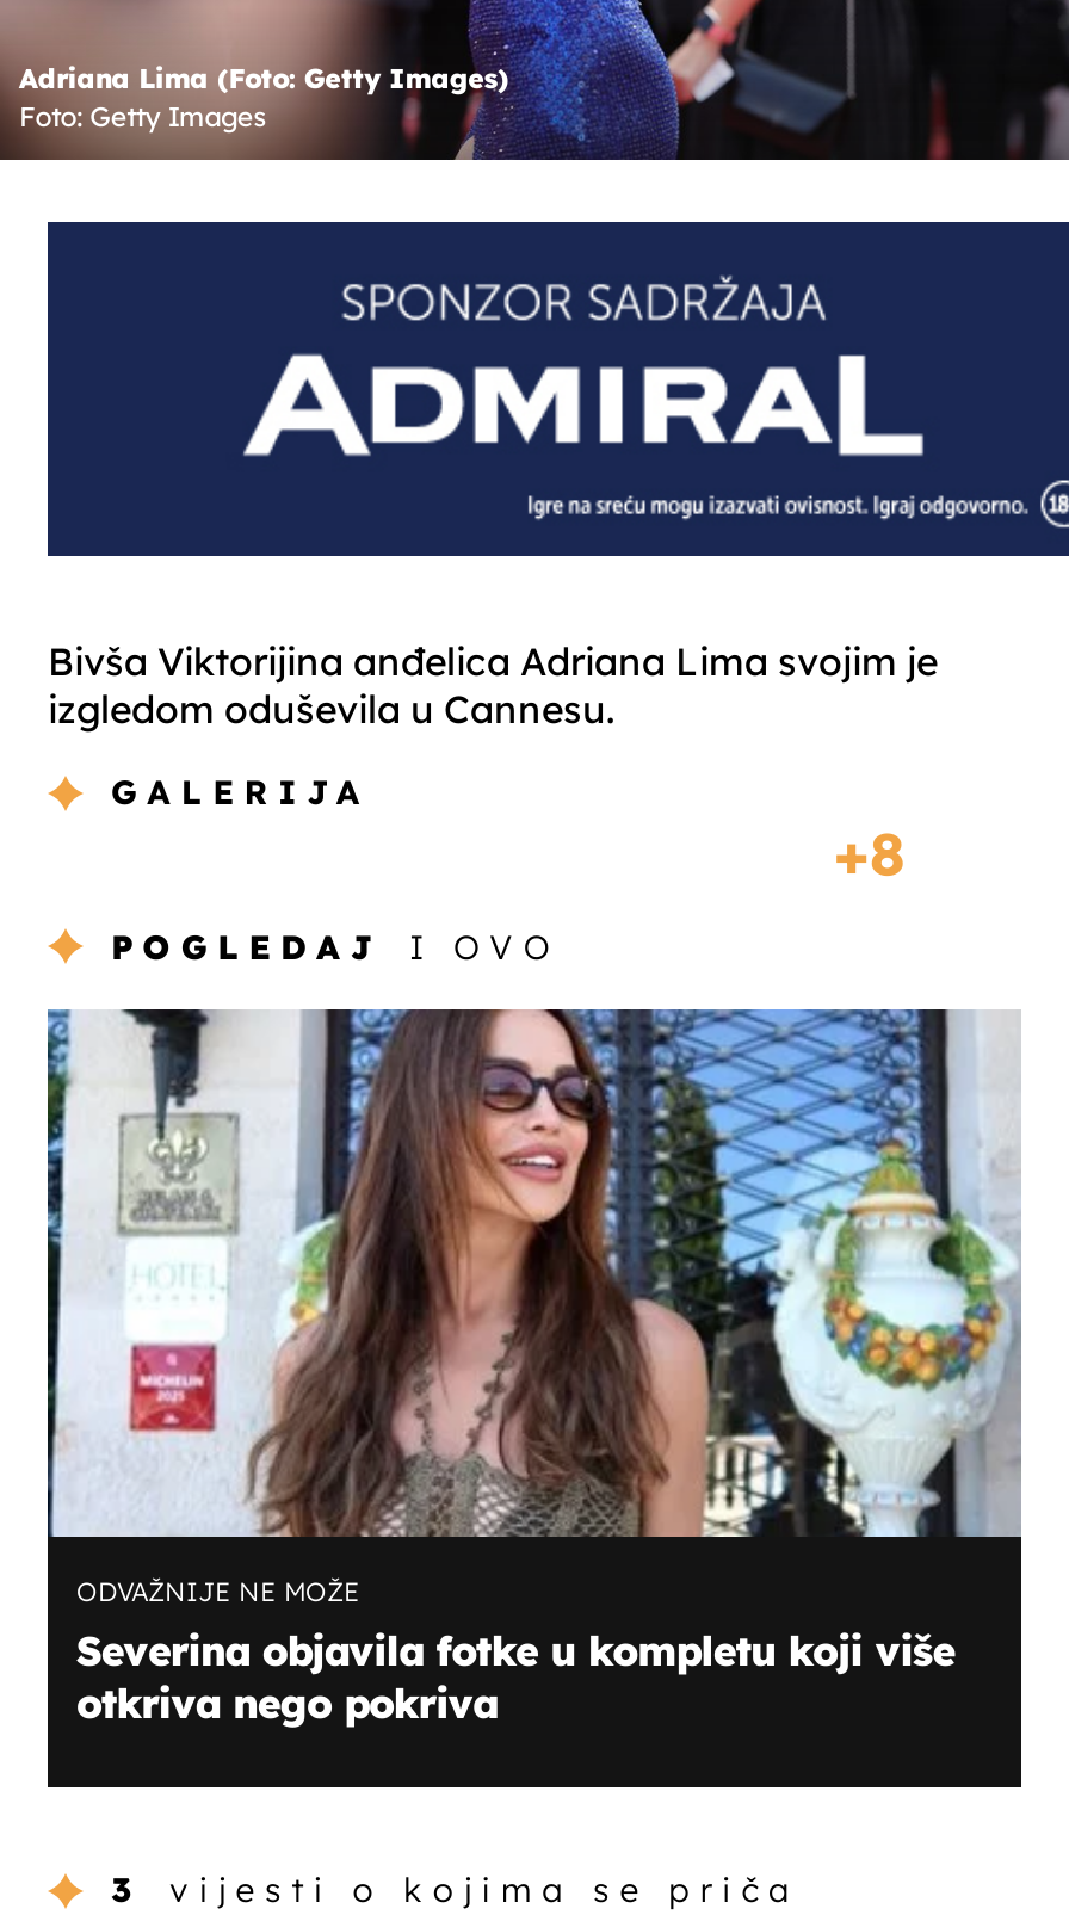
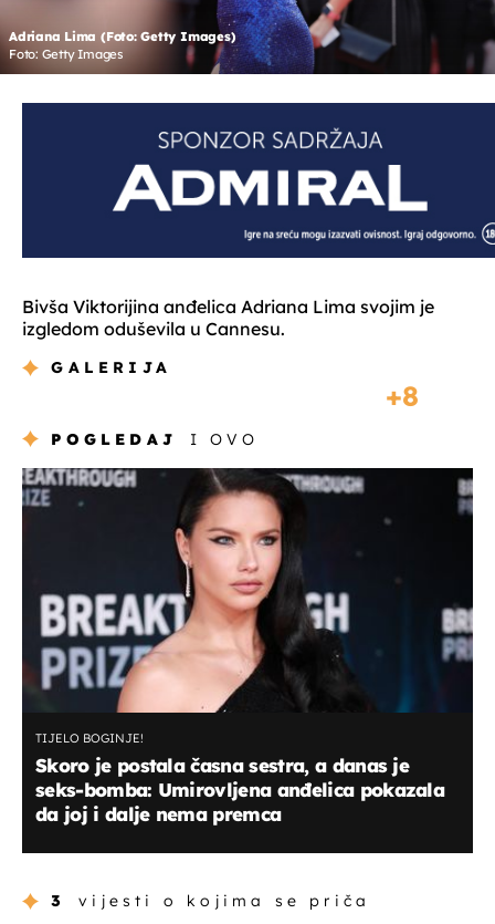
- [image]
- ODVAŽNIJE NE MOŽE
- Severina objavila fotke u kompletu koji više
- otkriva nego pokriva
+ [image]
+ TIJELO BOGINJE!
+ Skoro je postala časna sestra, a danas je
+ seks-bomba: Umirovljena anđelica pokazala
+ da joj i dalje nema premca
